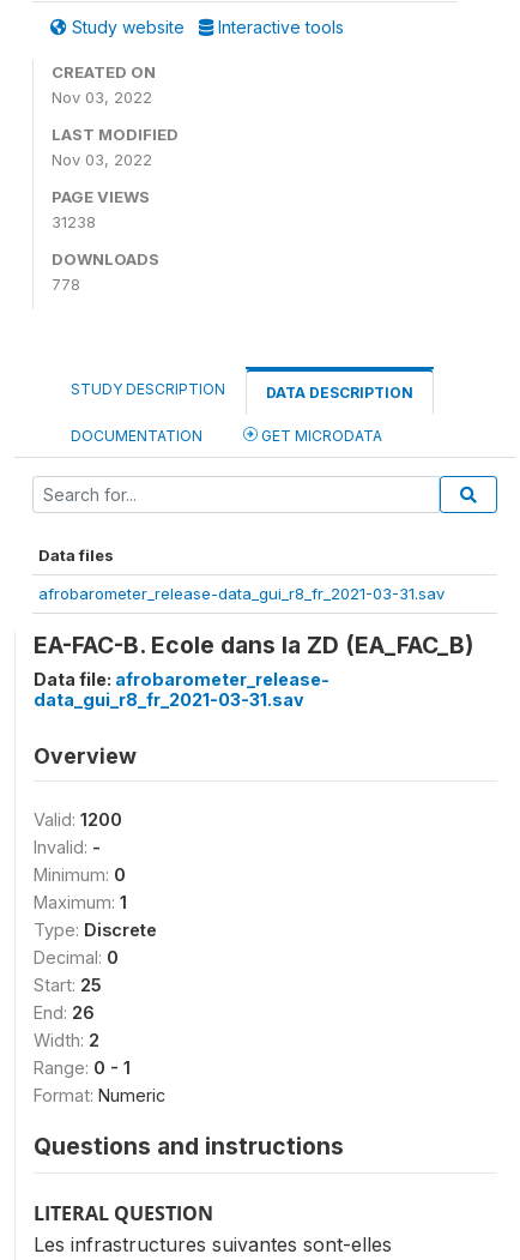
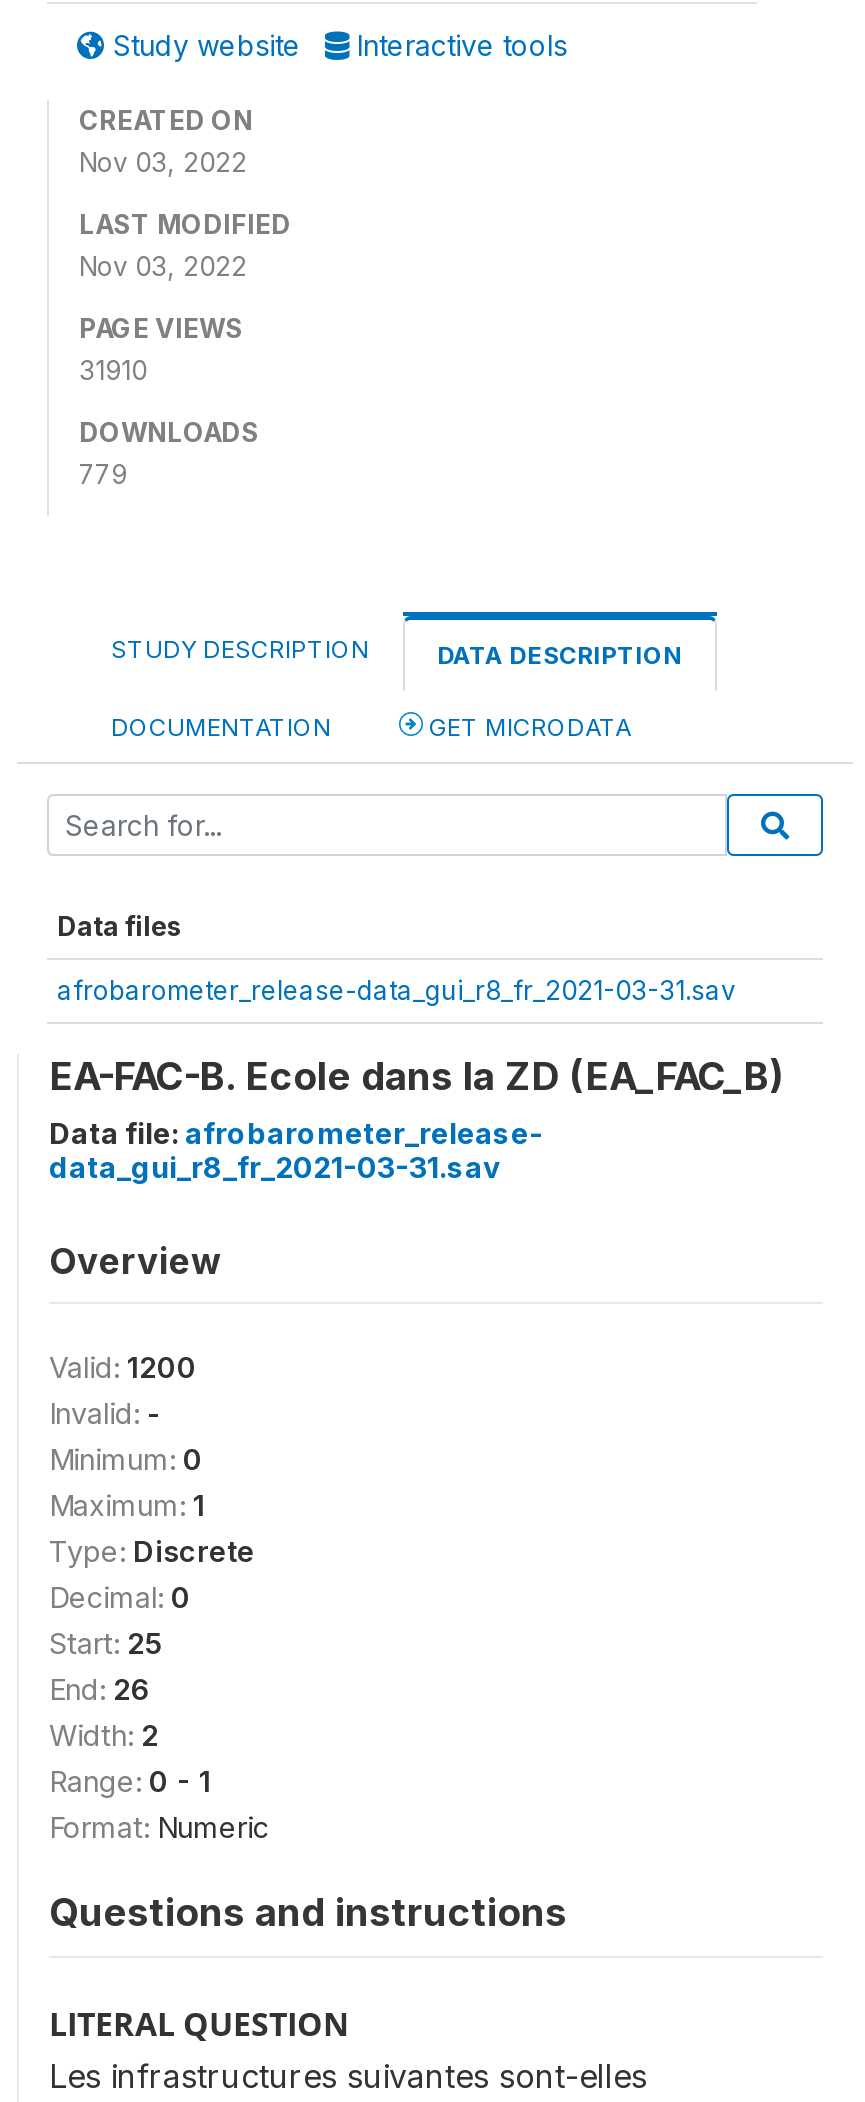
- 31238
+ 31910

- 778
+ 779
